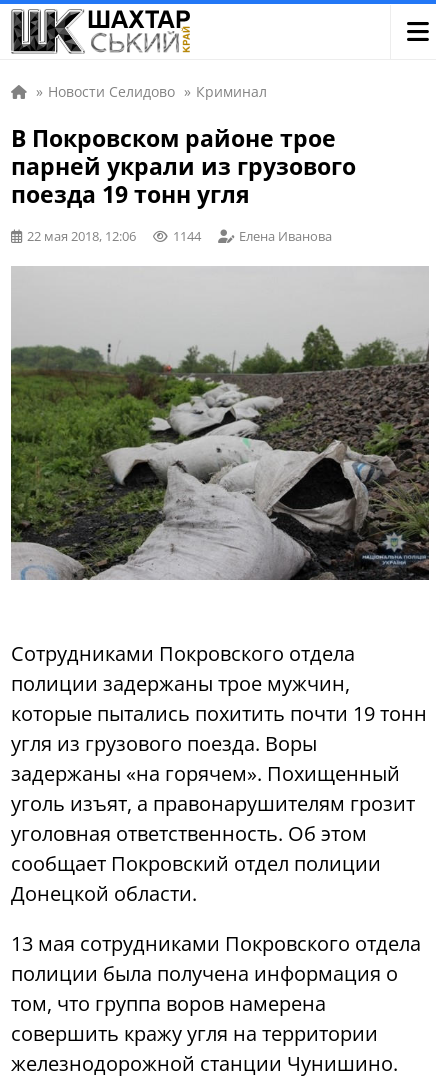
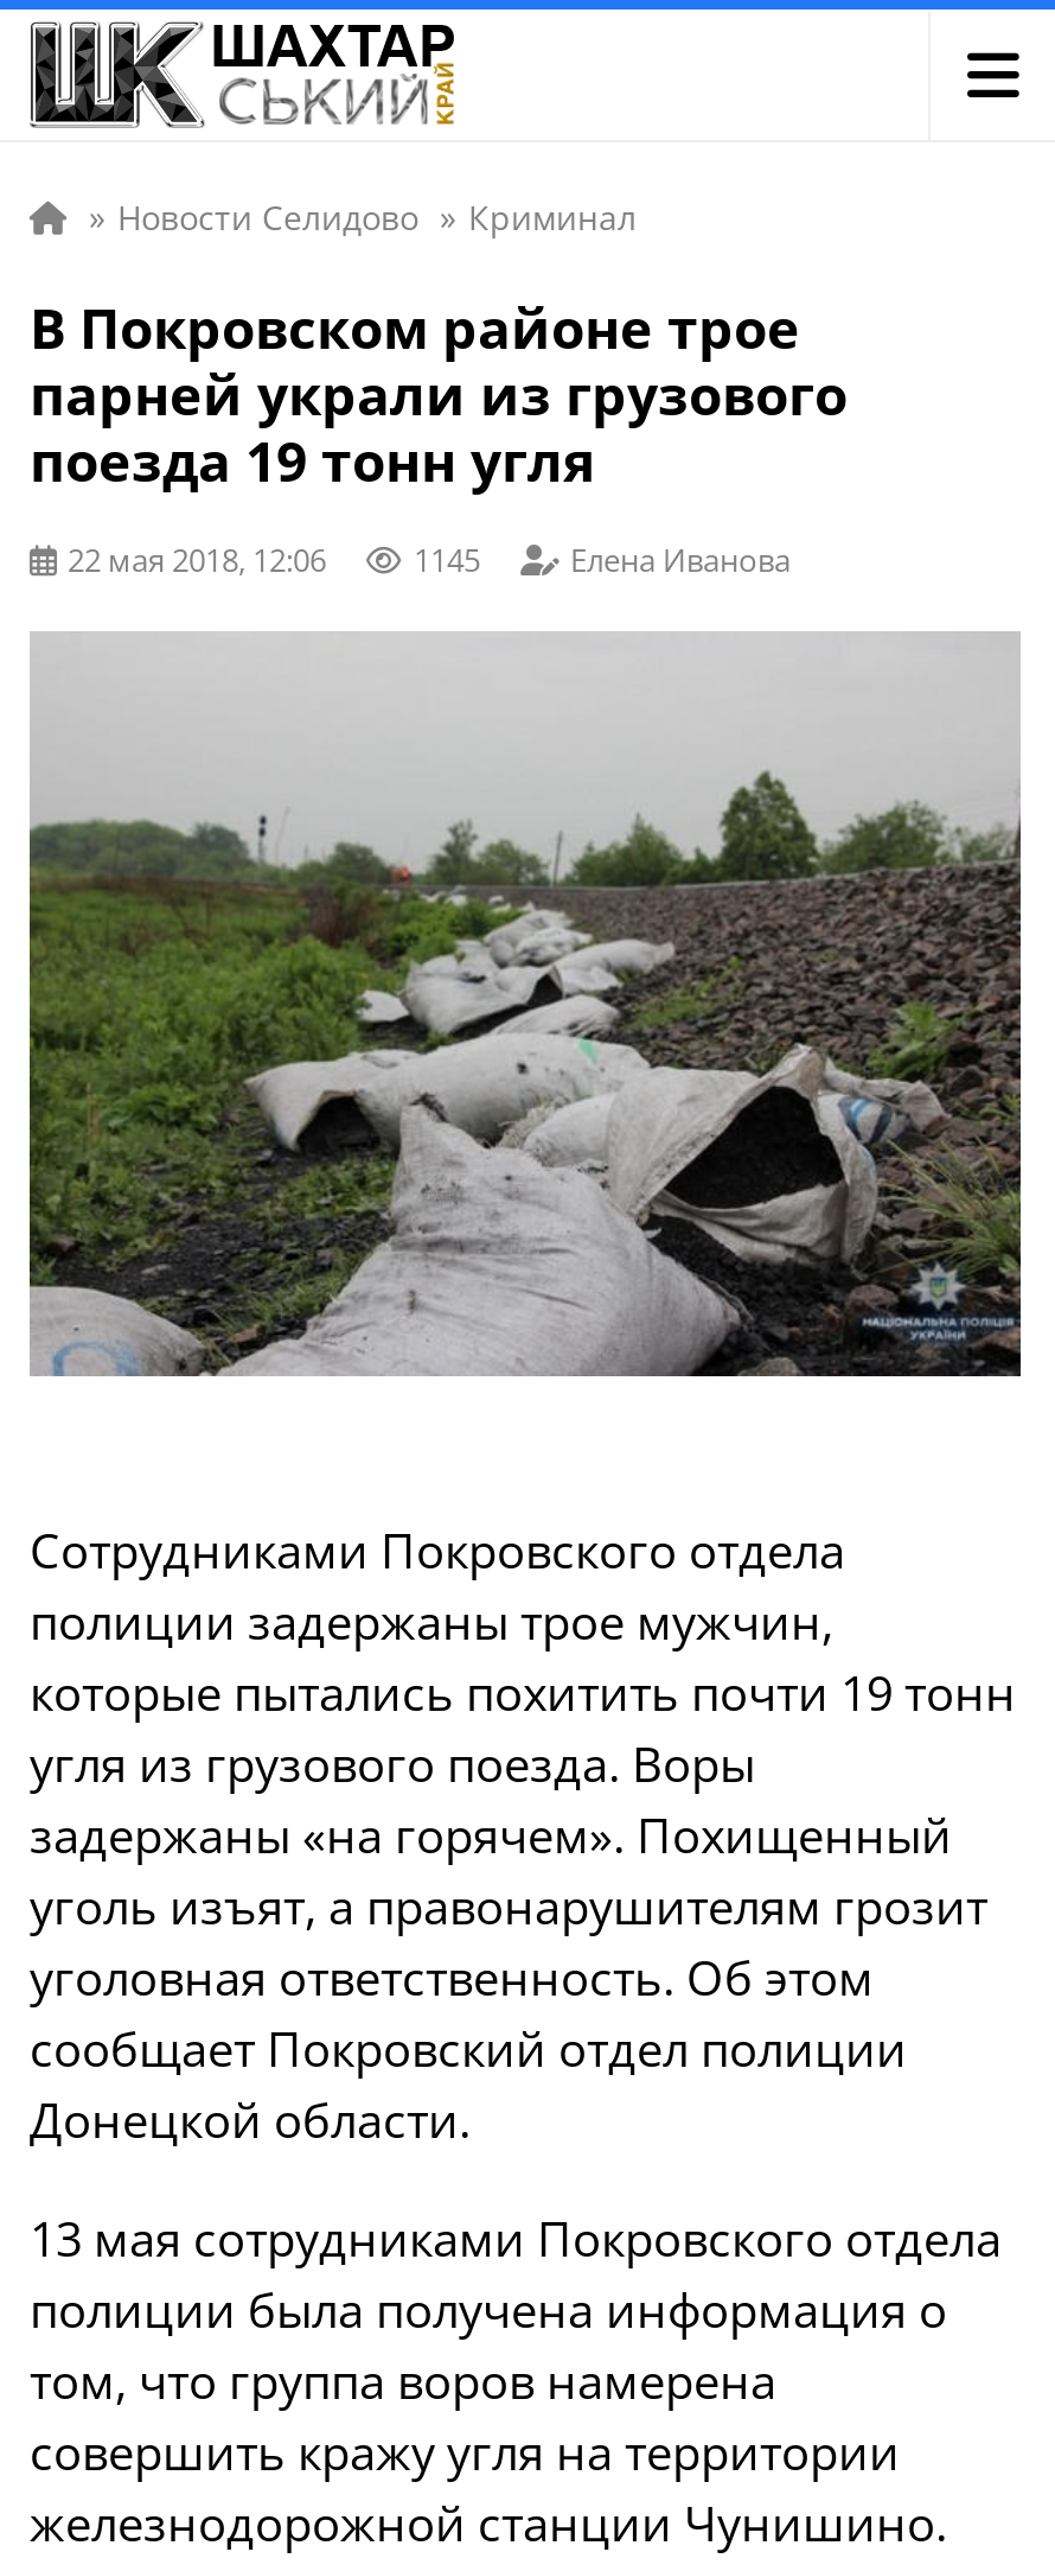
- 1144
+ 1145
